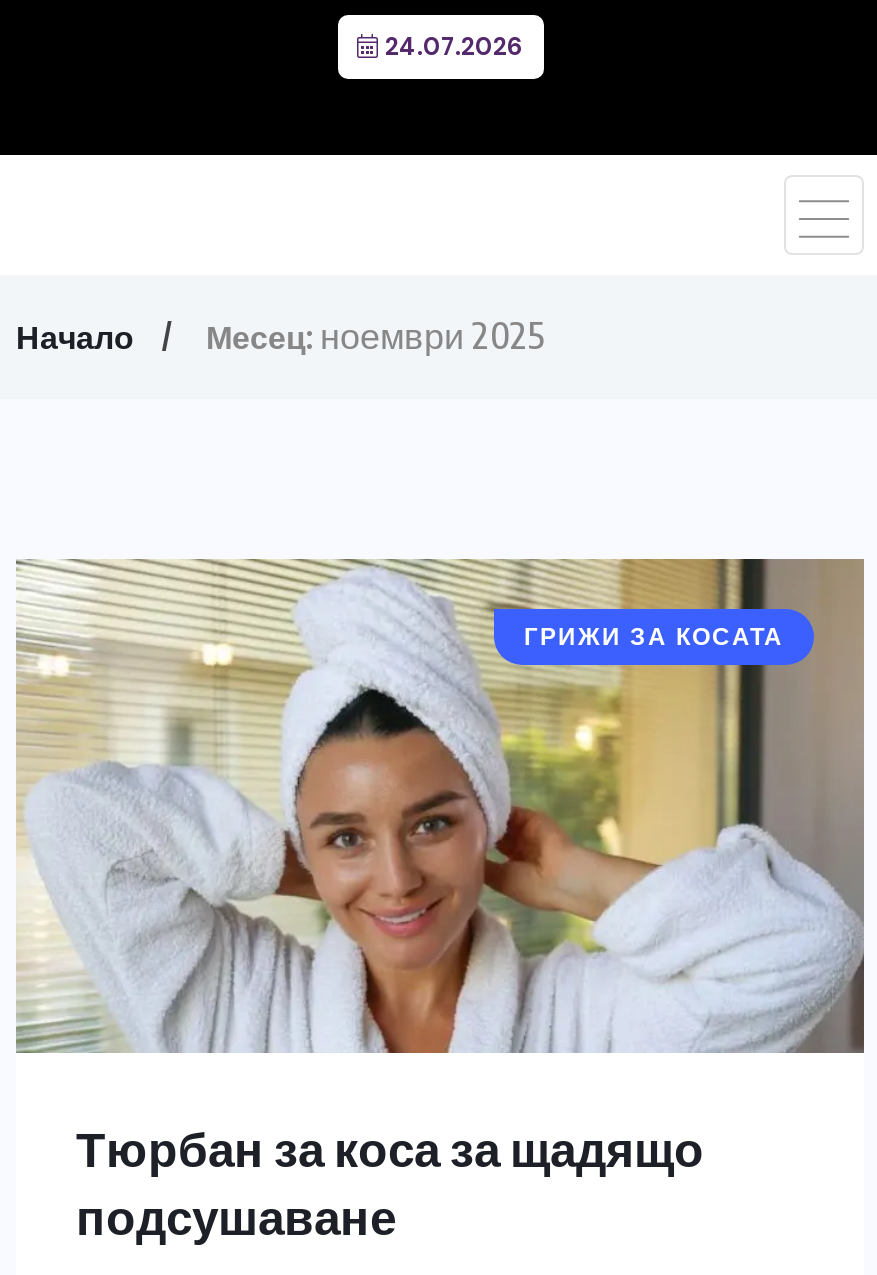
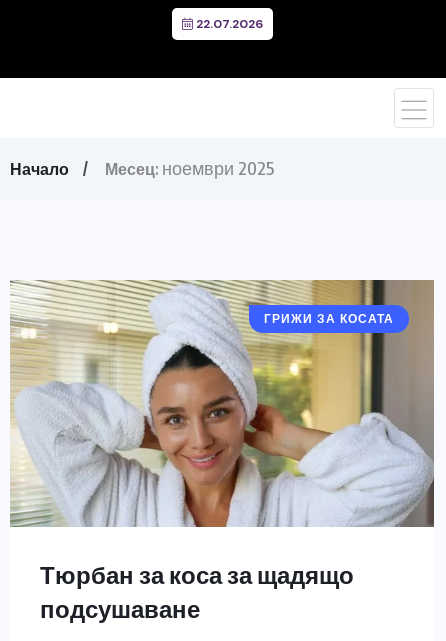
- 24.07.2026
+ 22.07.2026
